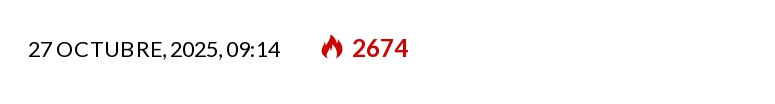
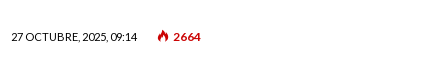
- 2674
+ 2664
